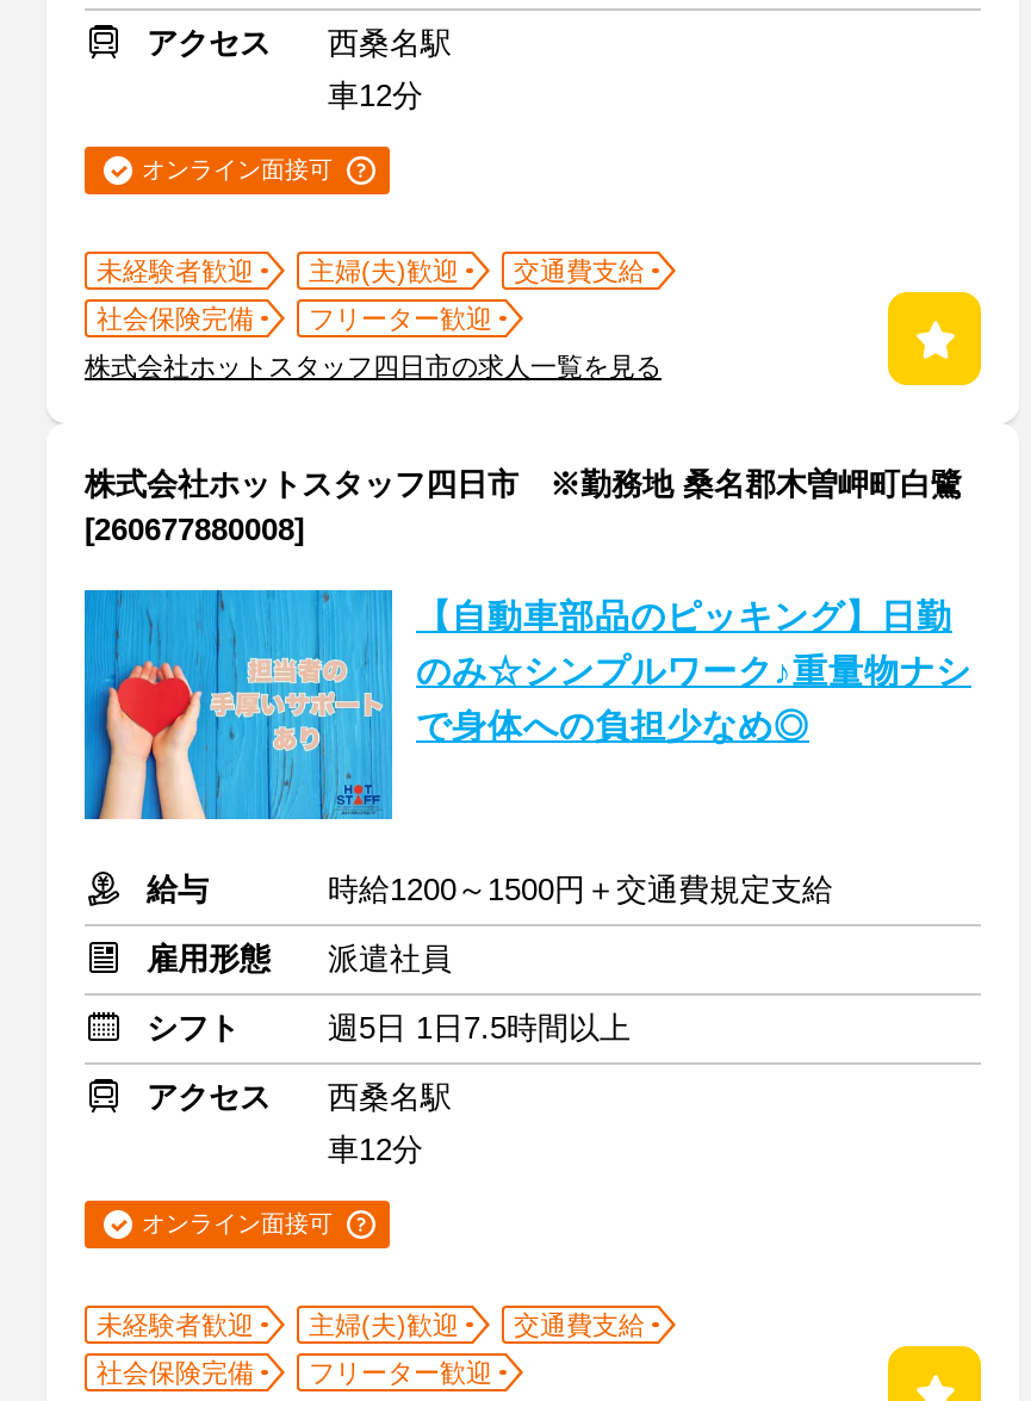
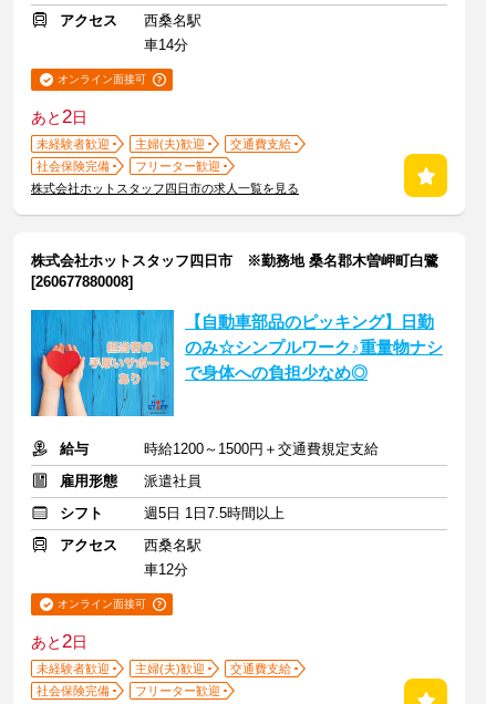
- 車12分
+ 車14分

+ あと2日

+ あと2日
